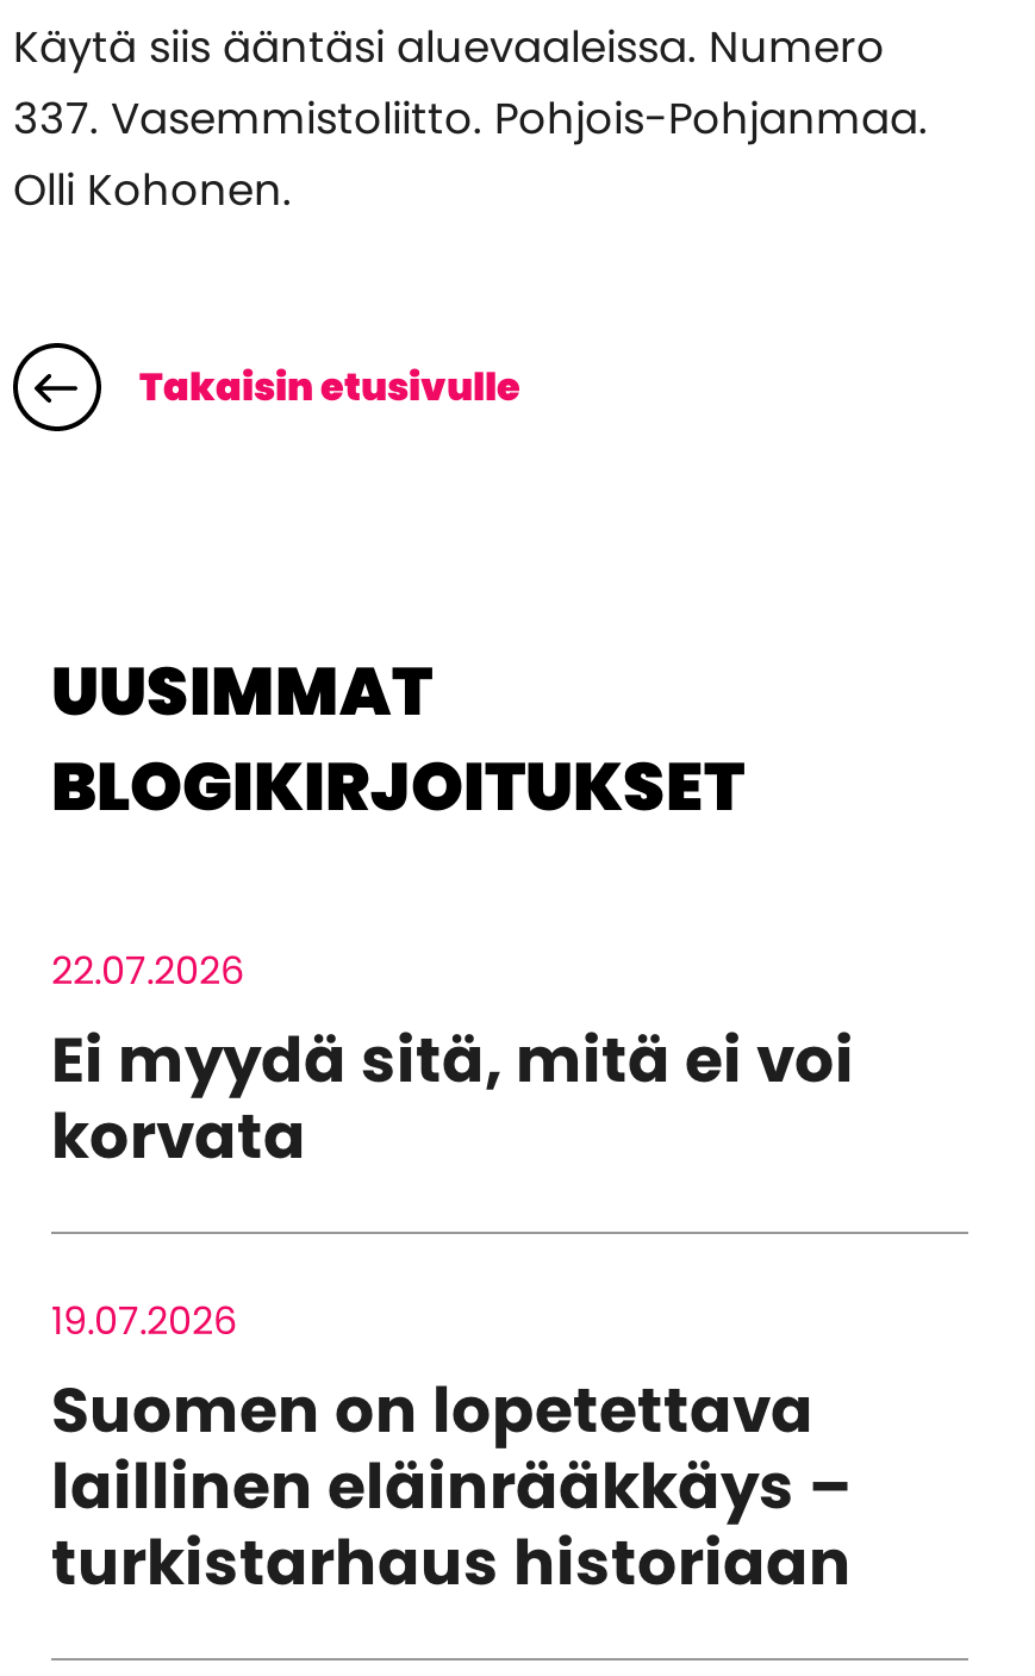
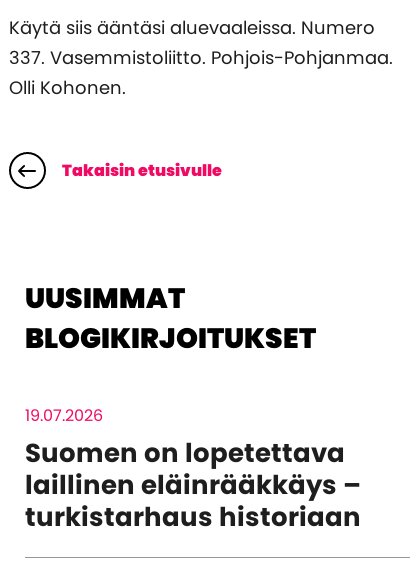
- 22.07.2026
- Ei myydä sitä, mitä ei voi
- korvata
